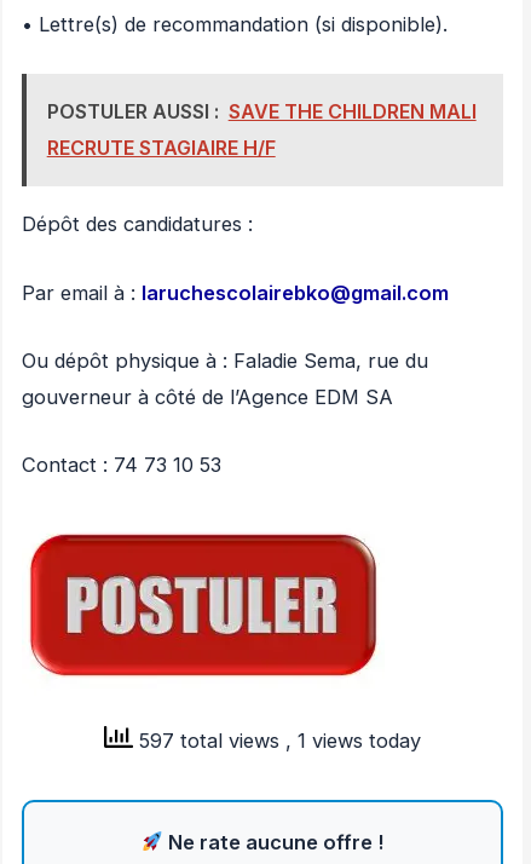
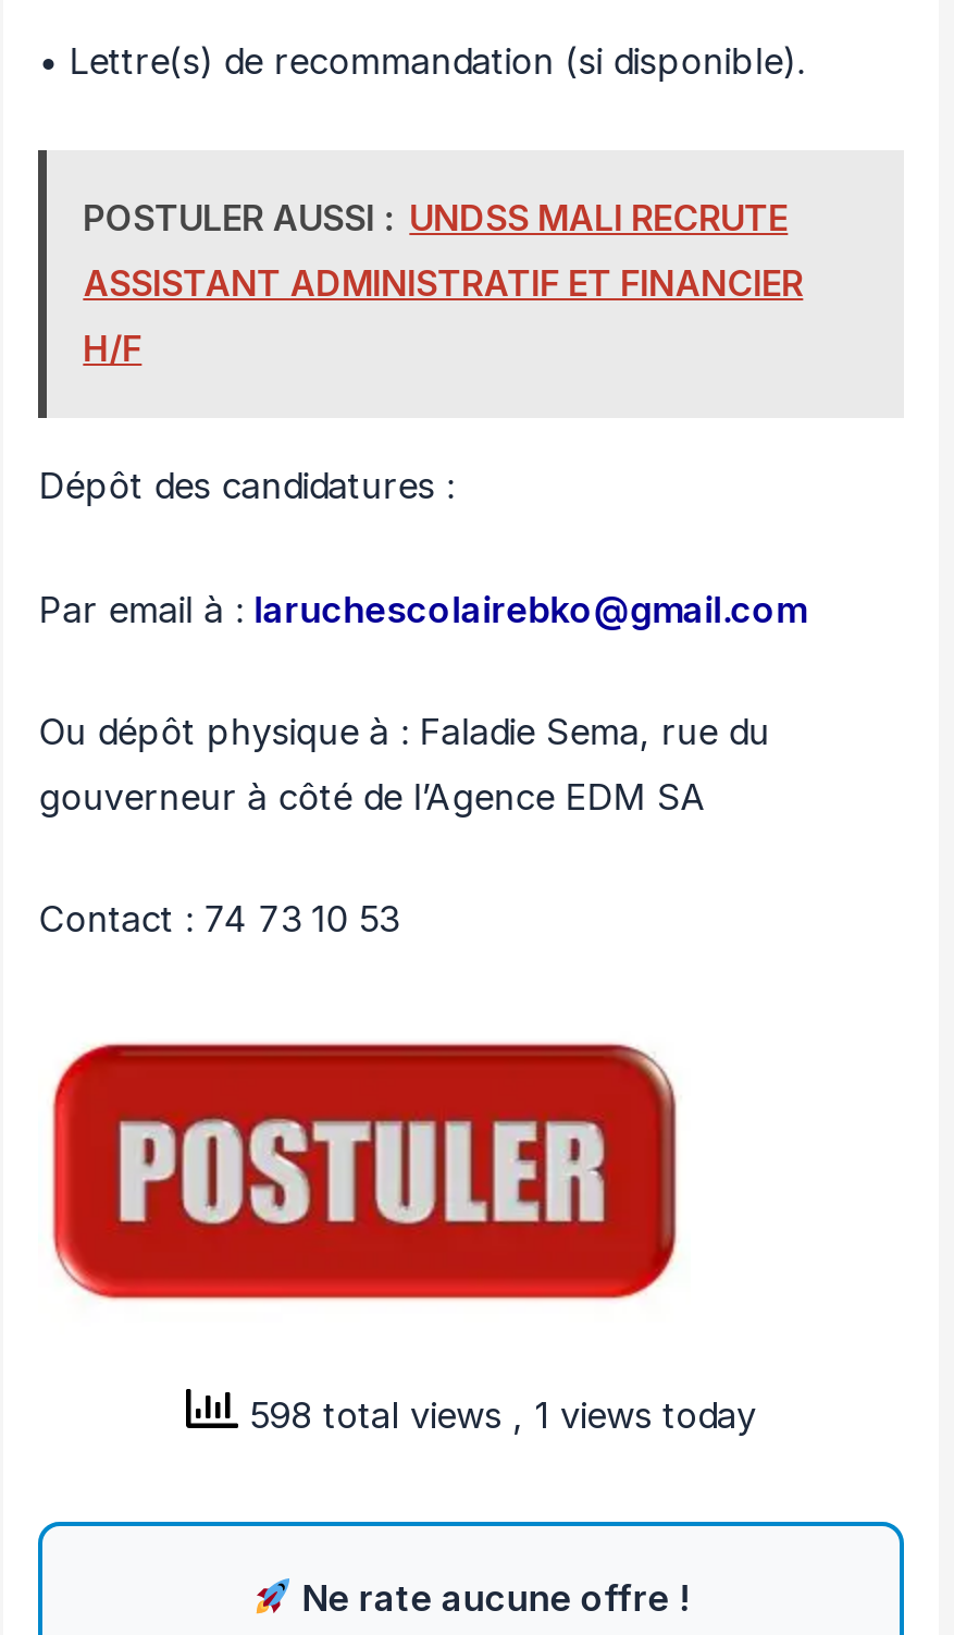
- POSTULER AUSSI : SAVE THE CHILDREN MALI
- RECRUTE STAGIAIRE H/F
+ POSTULER AUSSI : UNDSS MALI RECRUTE
+ ASSISTANT ADMINISTRATIF ET FINANCIER
+ H/F

- 597 total views, 1 views today
+ 598 total views, 1 views today
